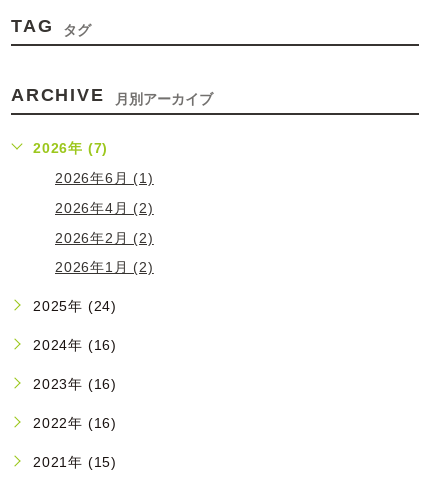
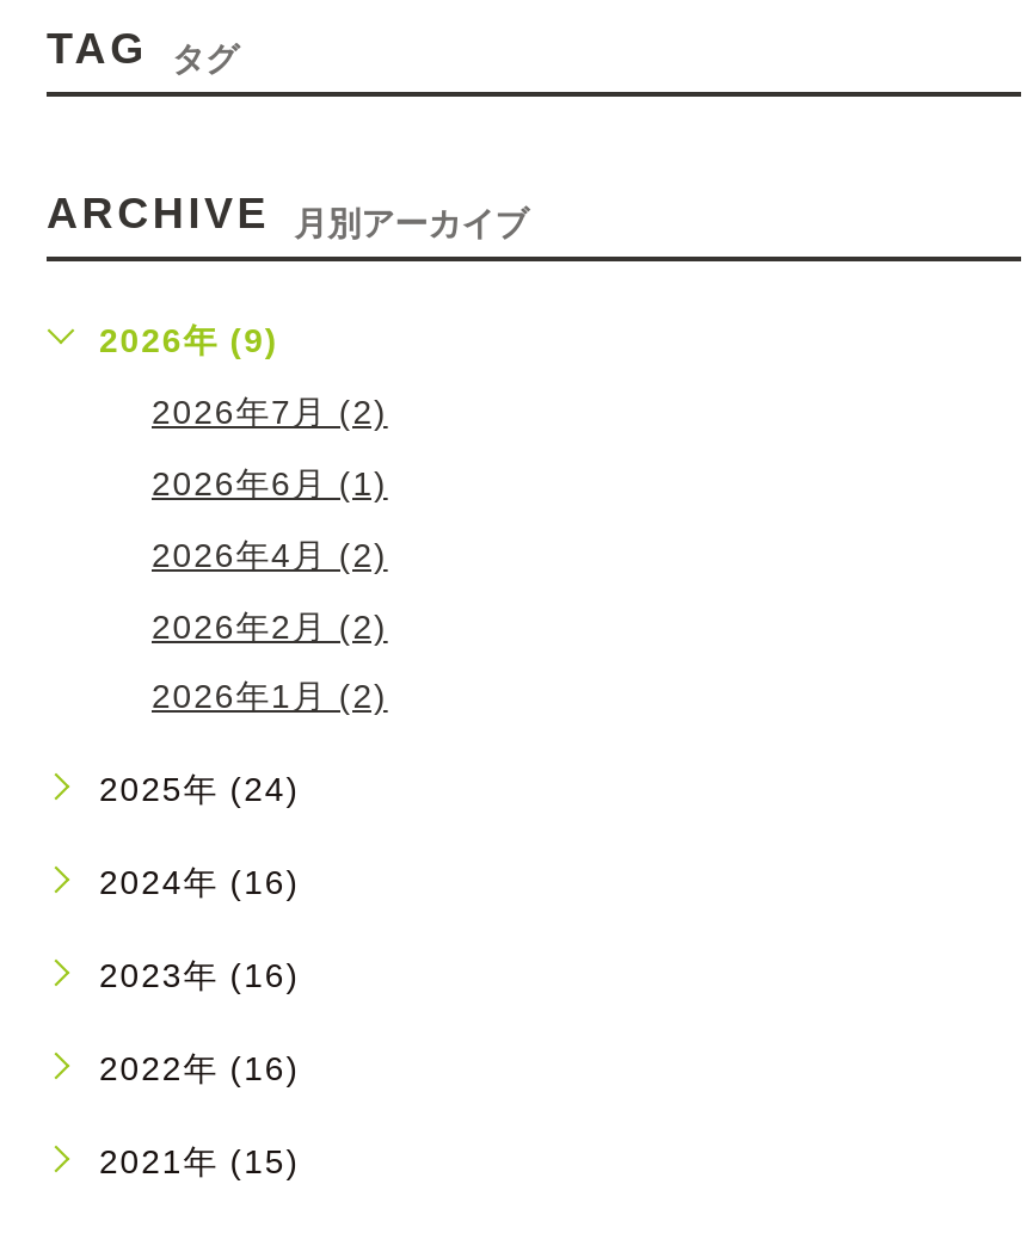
- 2026年 (7)
+ 2026年 (9)
+ 2026年7月 (2)
